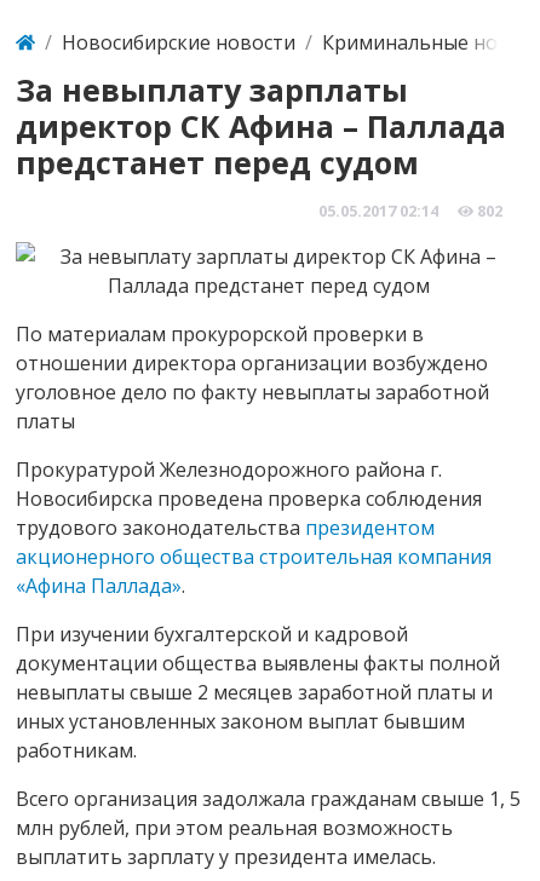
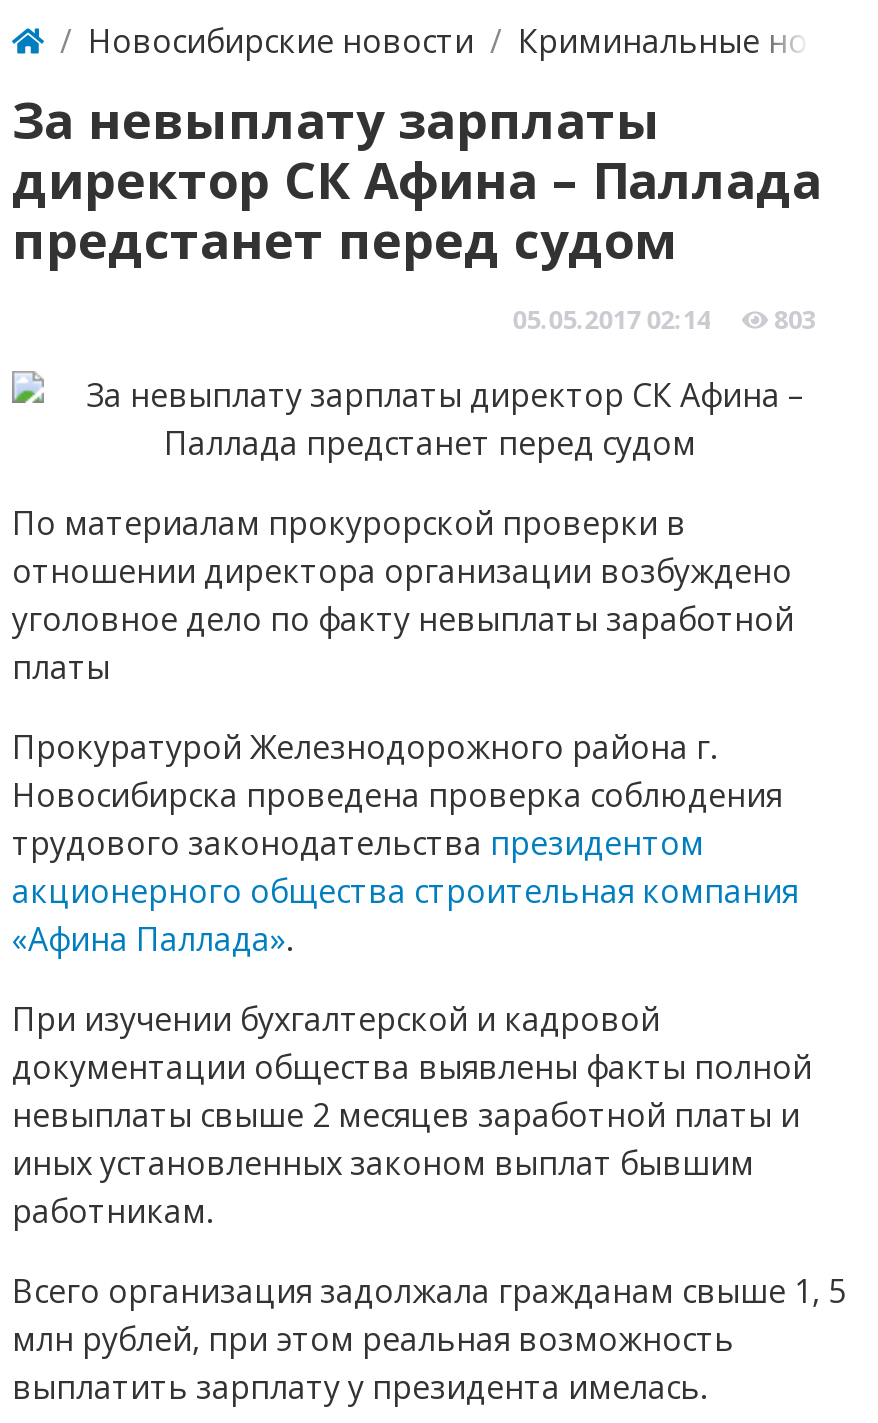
- 05.05.2017 02:14 802
+ 05.05.2017 02:14 803
